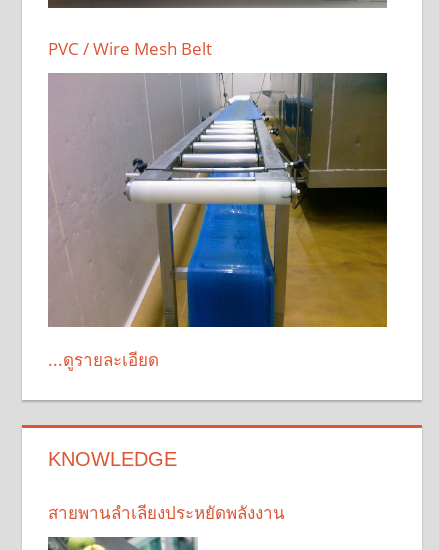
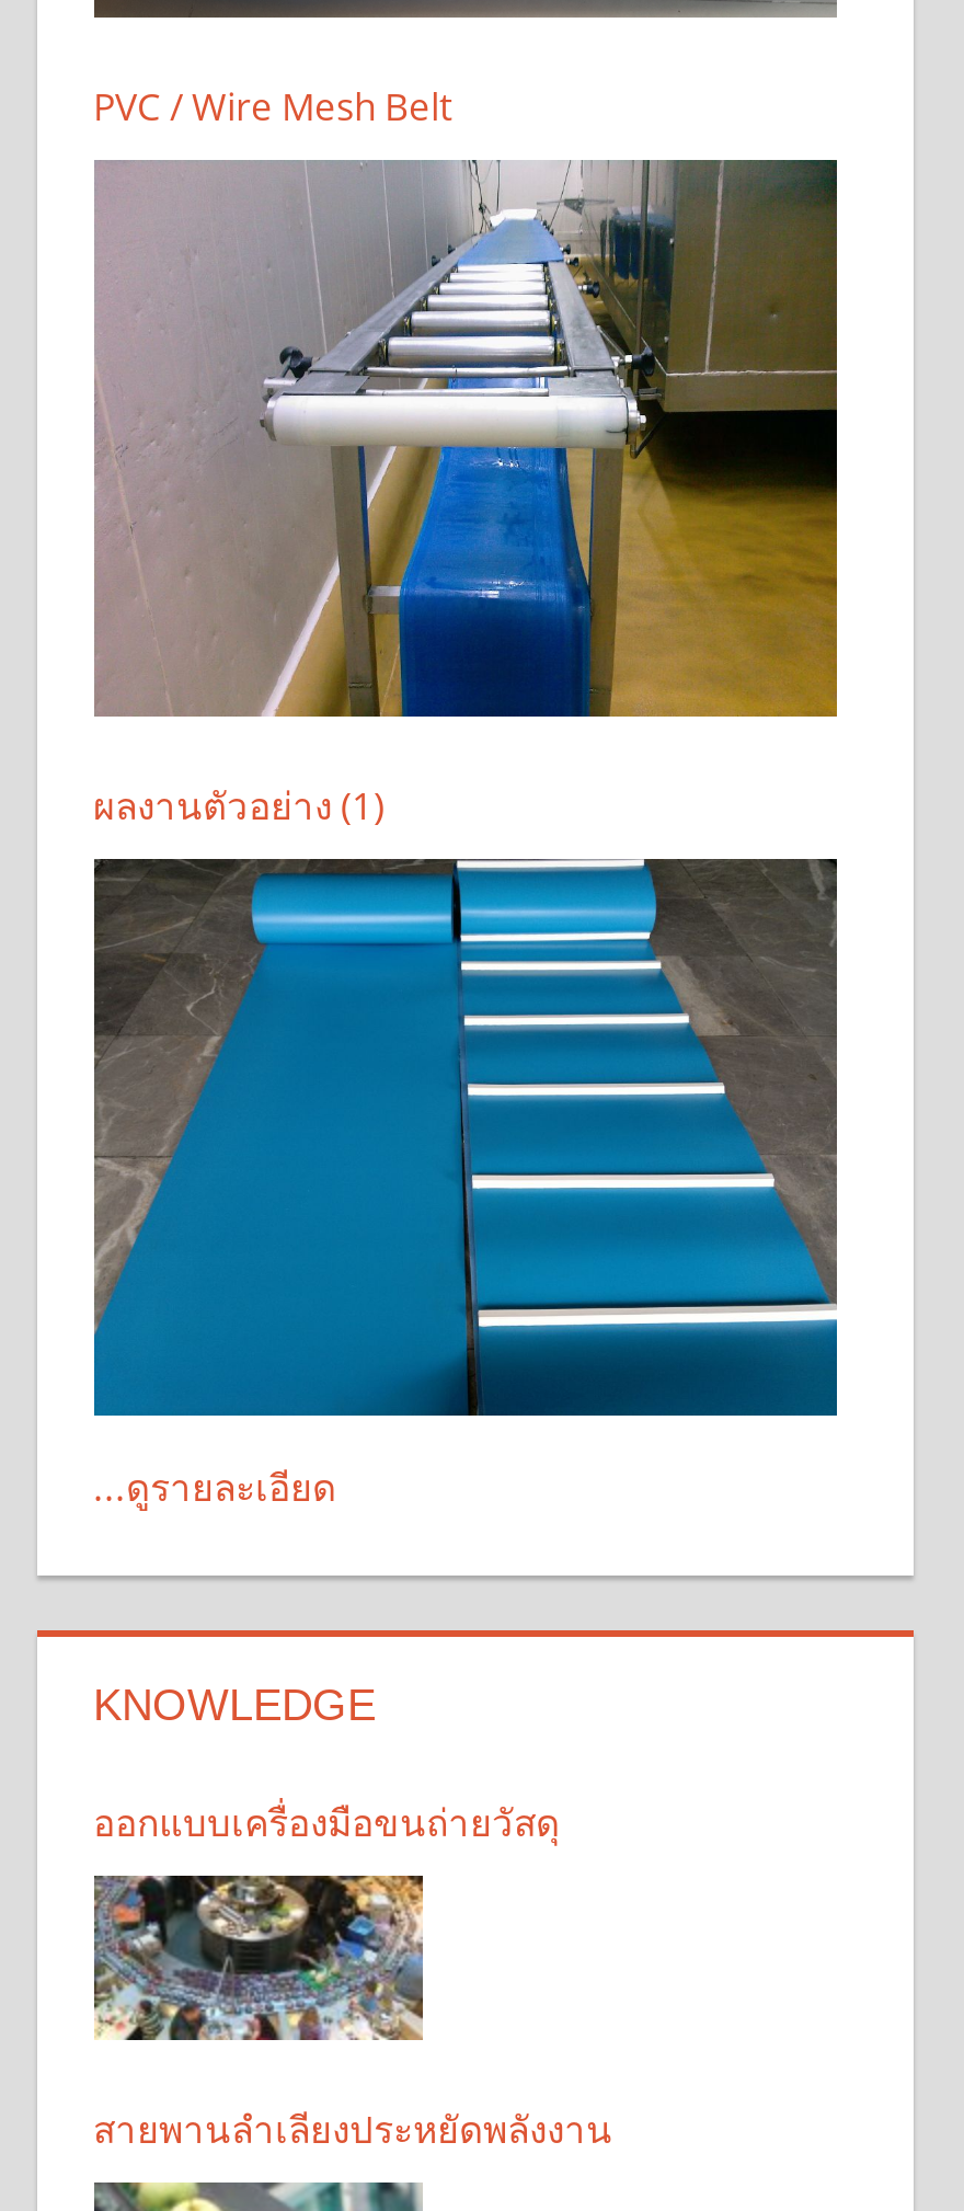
+ ผลงานตัวอย่าง (1)

+ [image]

+ ออกแบบเครื่องมือขนถ่ายวัสดุ

+ [image]
